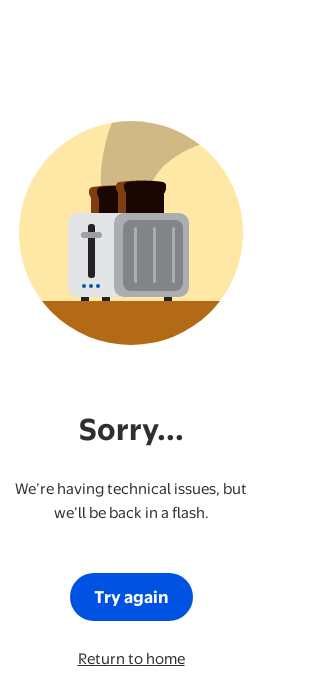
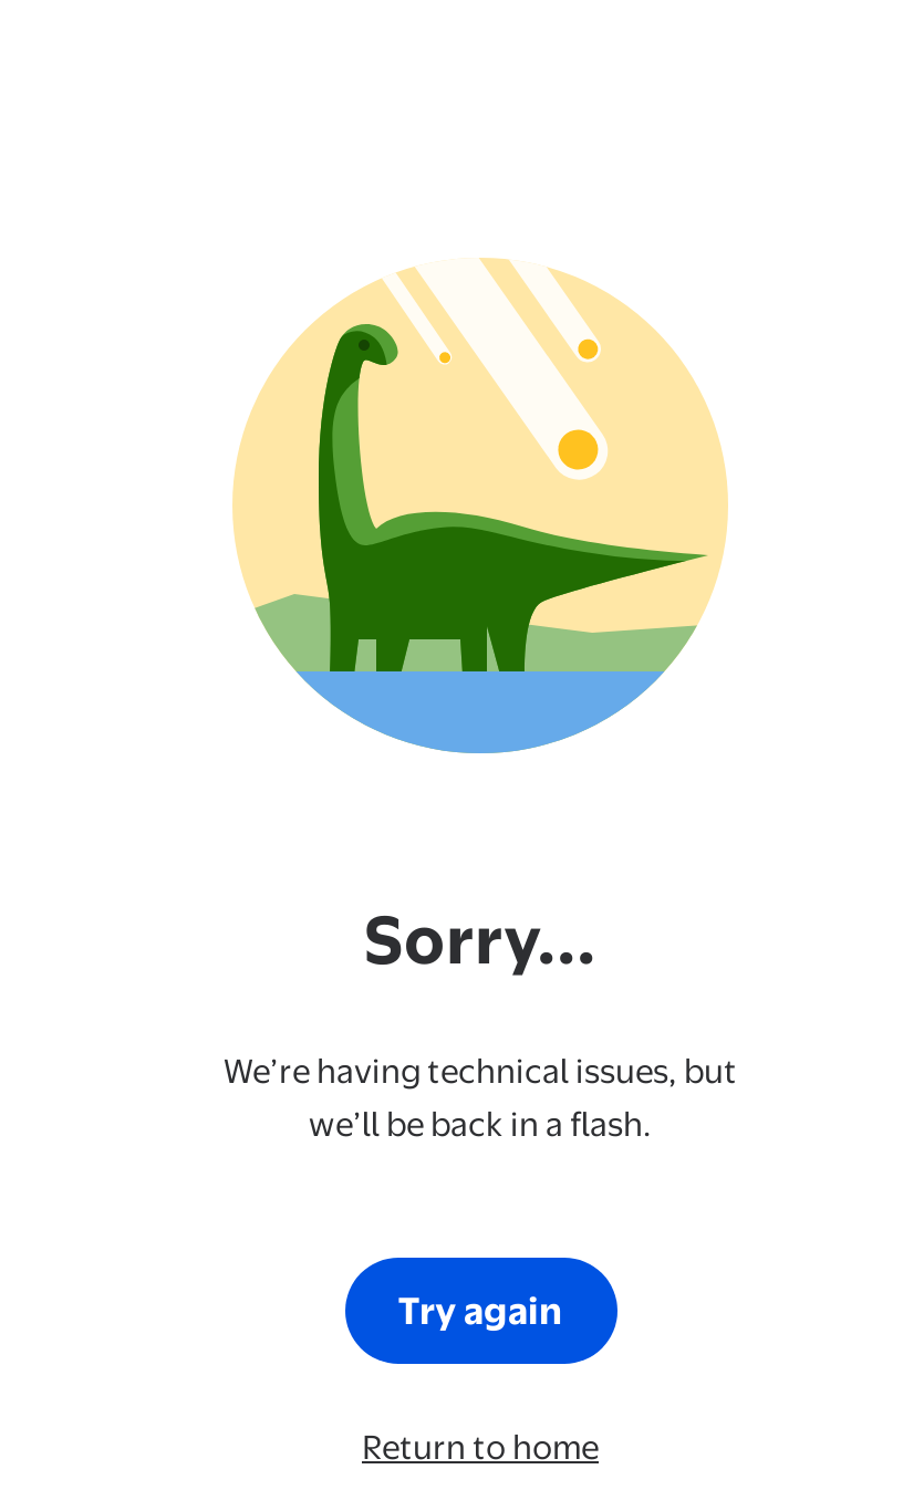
- [image]
+ [image]
